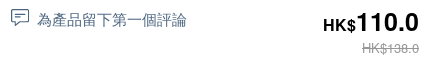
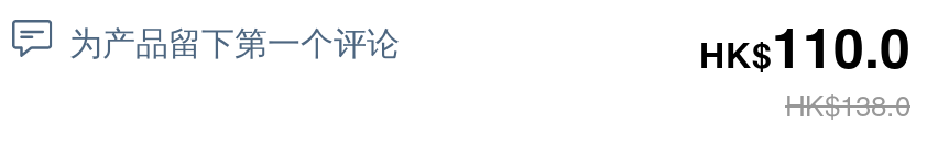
- 為產品留下第一個評論
+ 为产品留下第一个评论
